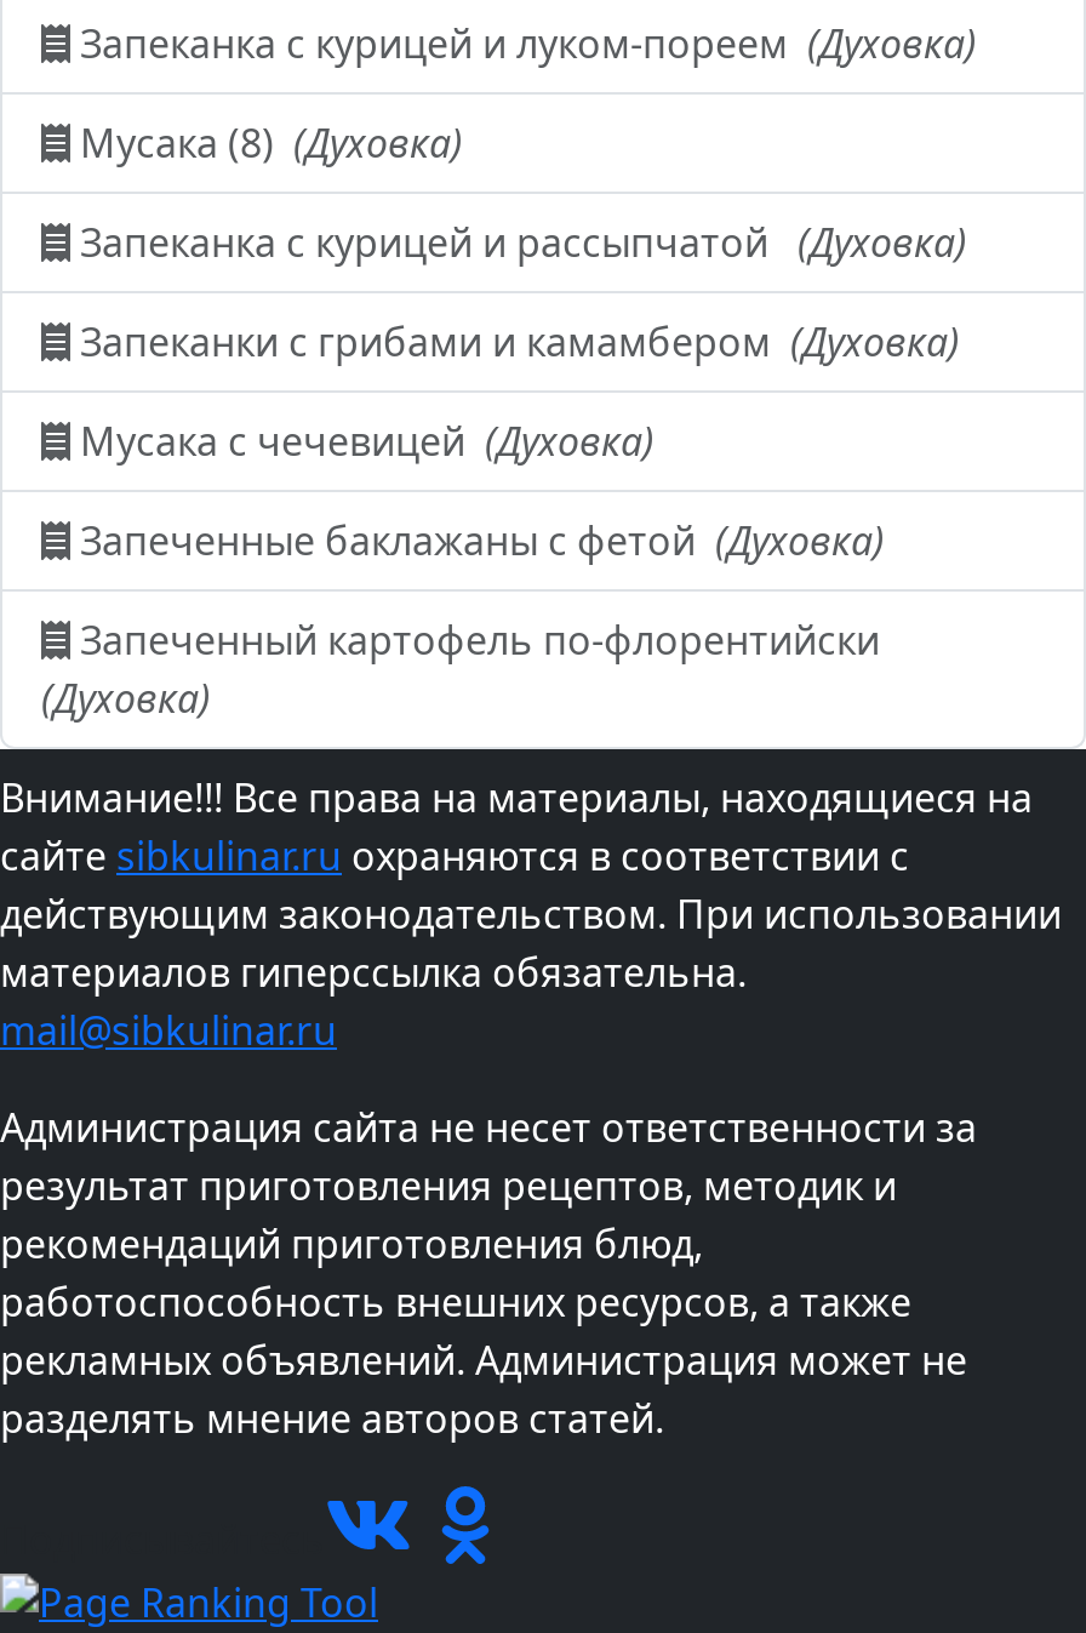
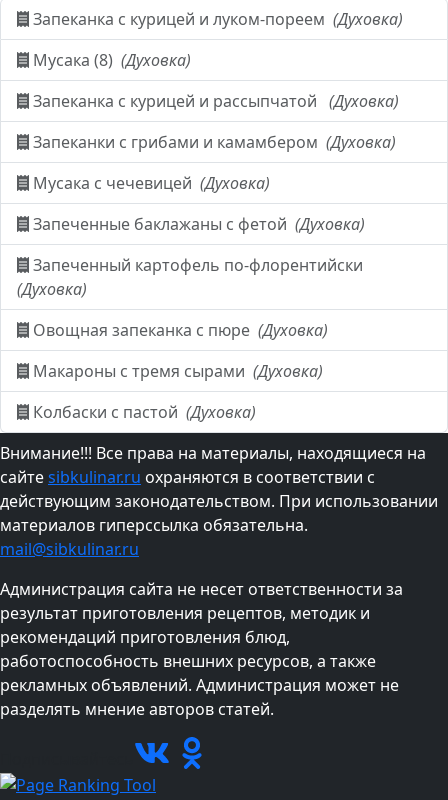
+ Овощная запеканка с пюре (Духовка)
+ Макароны с тремя сырами (Духовка)
+ Колбаски с пастой (Духовка)
